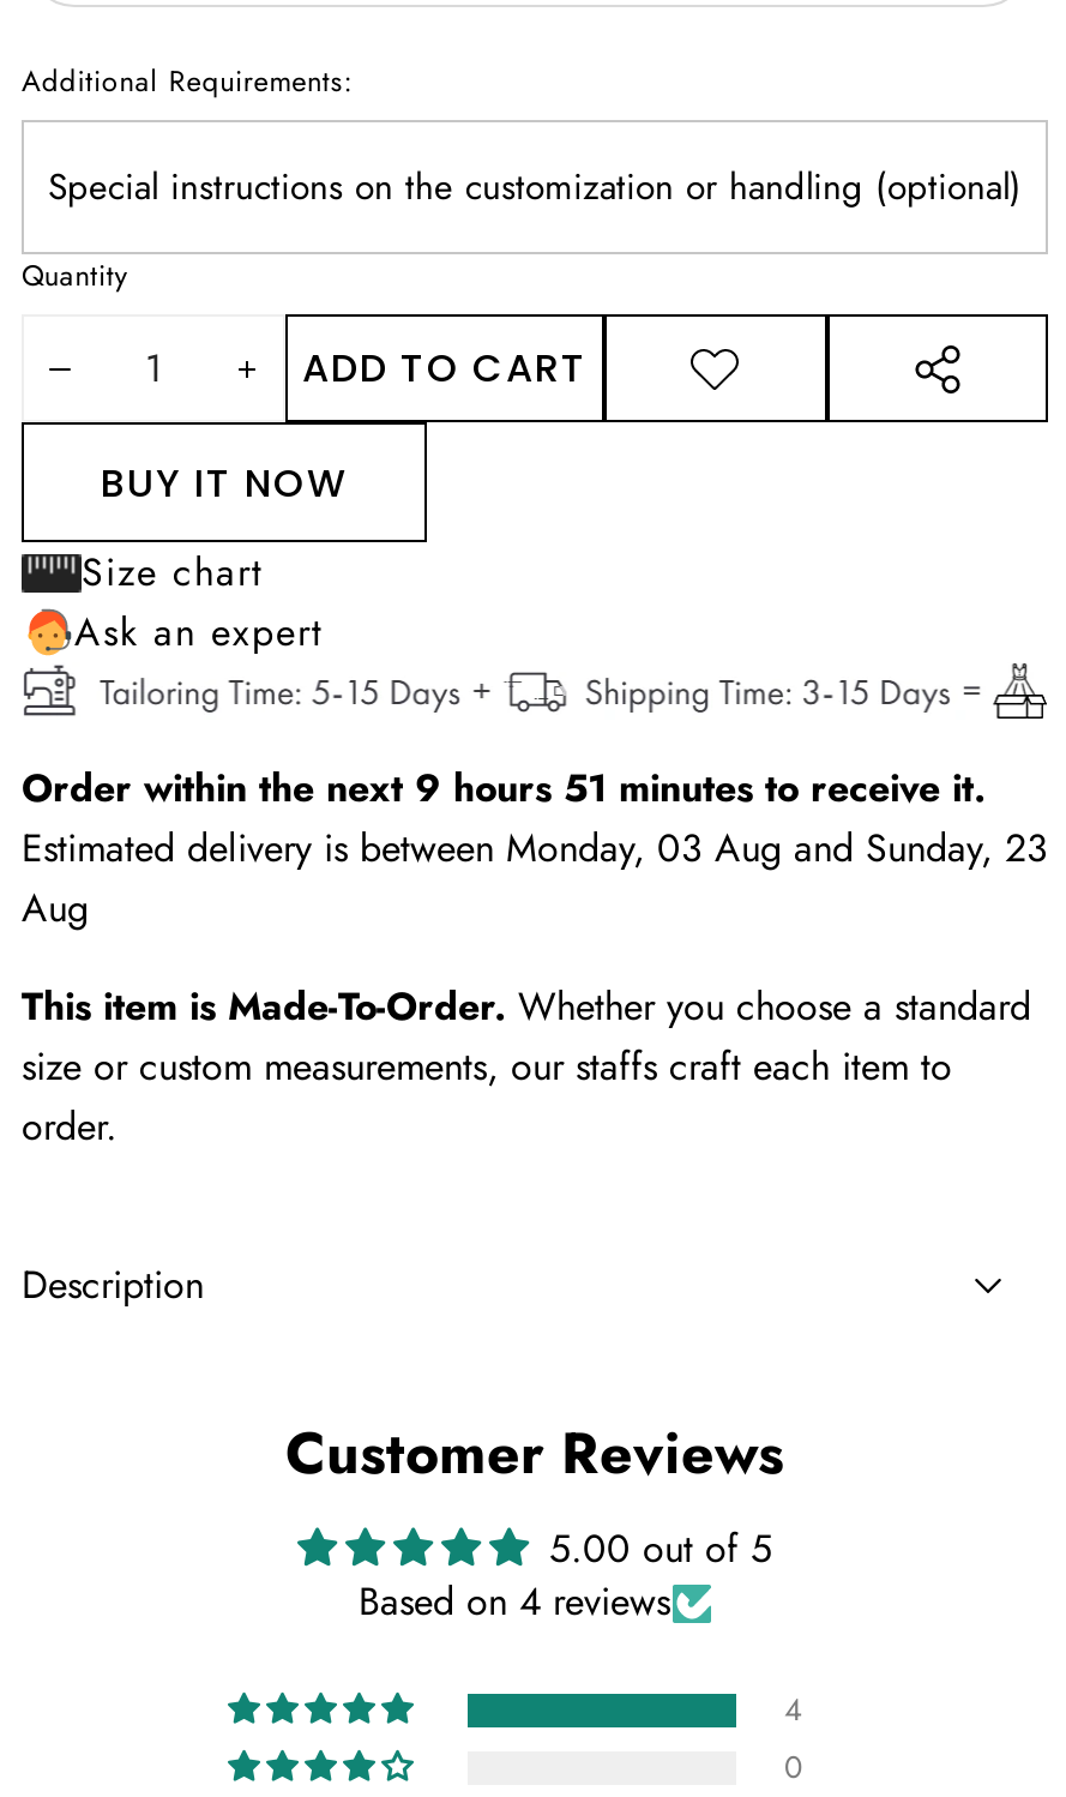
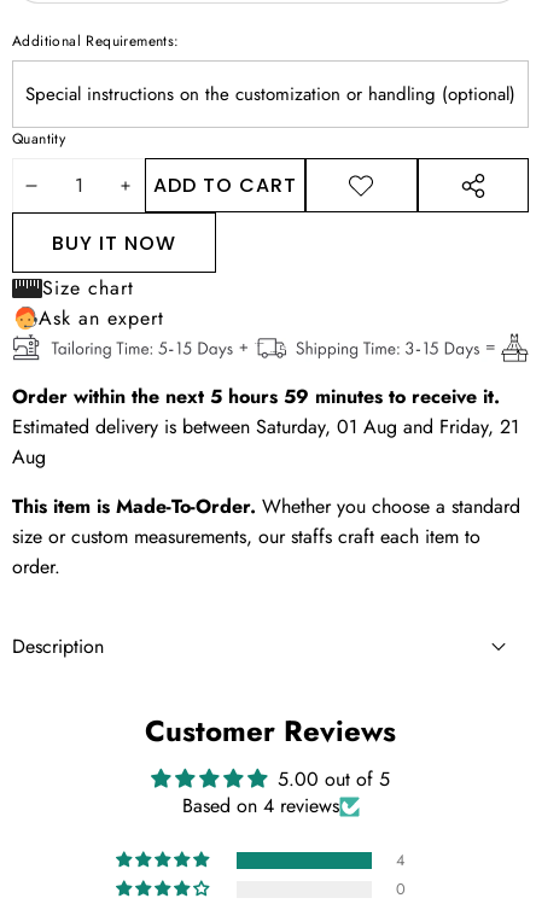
- Order within the next 9 hours 51 minutes to receive it.
+ Order within the next 5 hours 59 minutes to receive it.

- Estimated delivery is between Monday, 03 Aug and Sunday, 23
+ Estimated delivery is between Saturday, 01 Aug and Friday, 21
